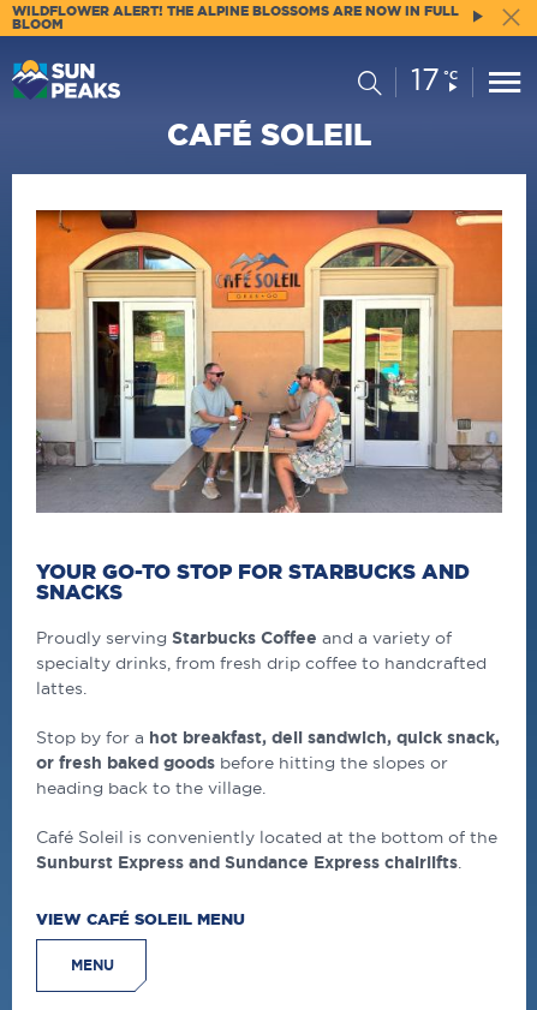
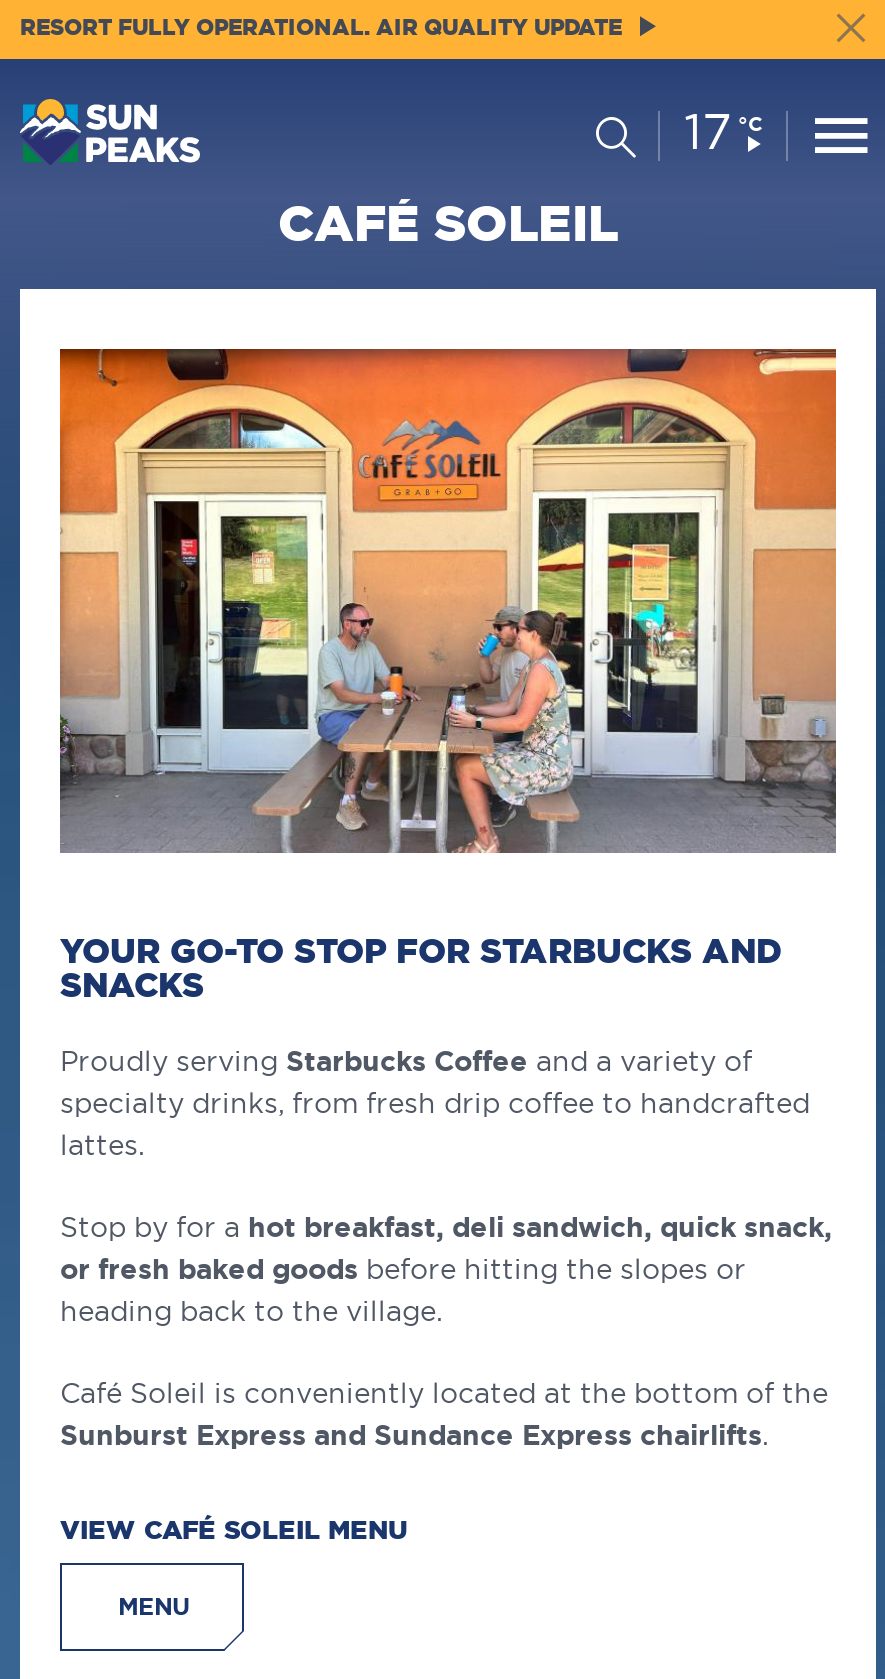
- WILDFLOWER ALERT! THE ALPINE BLOSSOMS ARE NOW IN FULL
- BLOOM
+ RESORT FULLY OPERATIONAL. AIR QUALITY UPDATE
